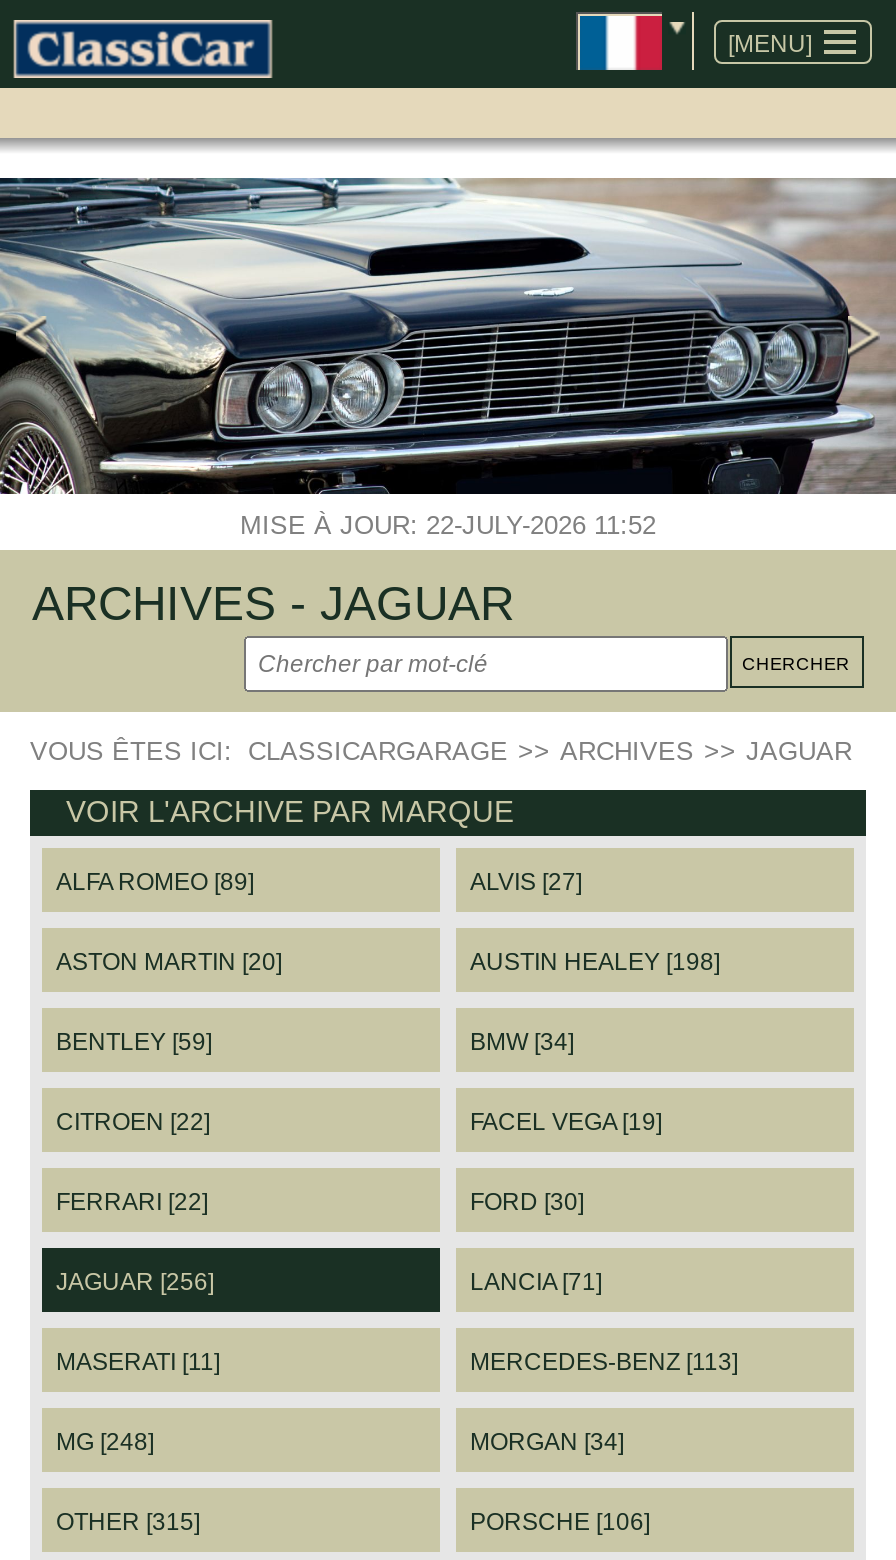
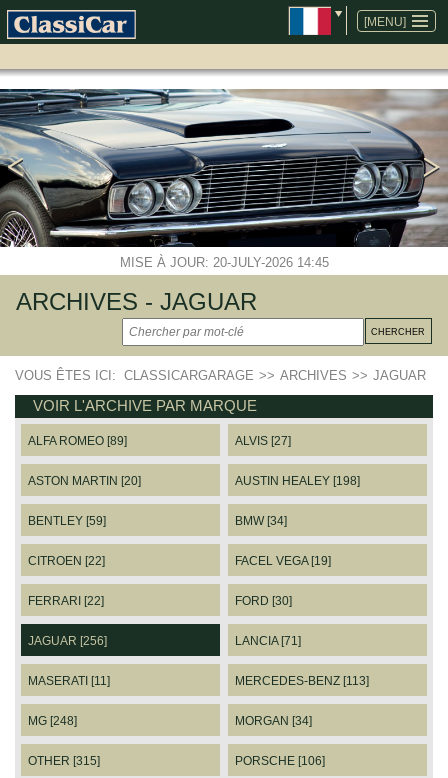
- MISE À JOUR: 22-JULY-2026 11:52
+ MISE À JOUR: 20-JULY-2026 14:45
